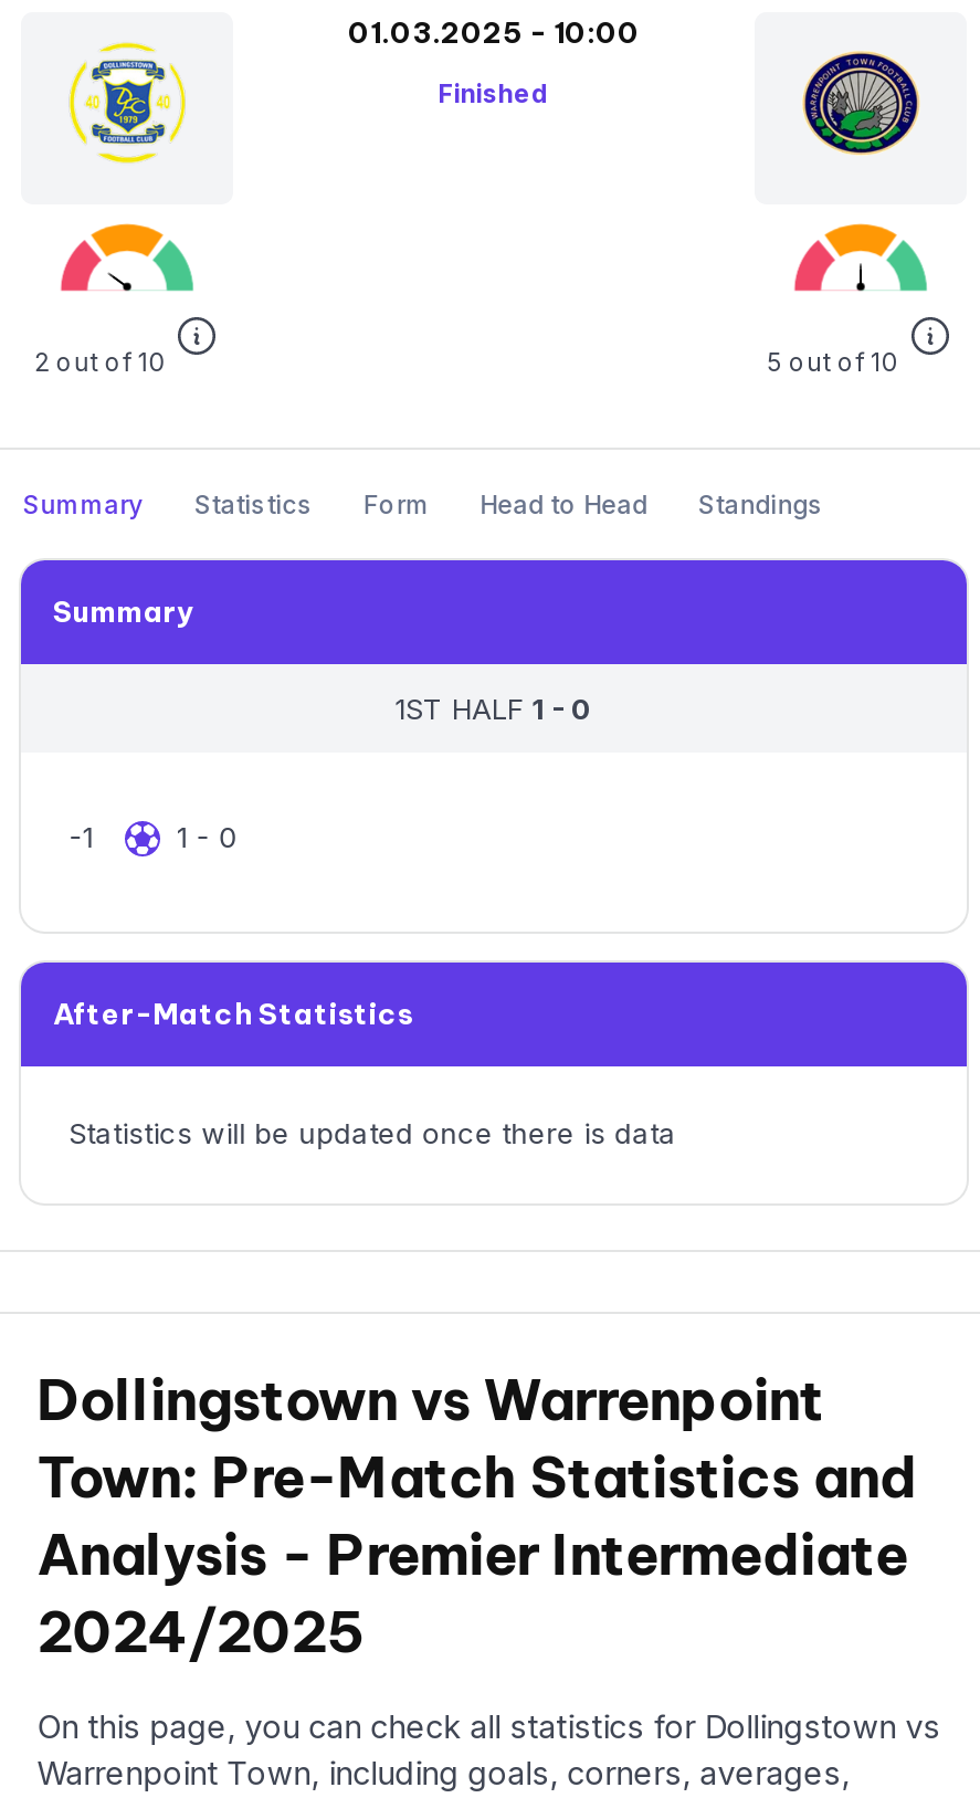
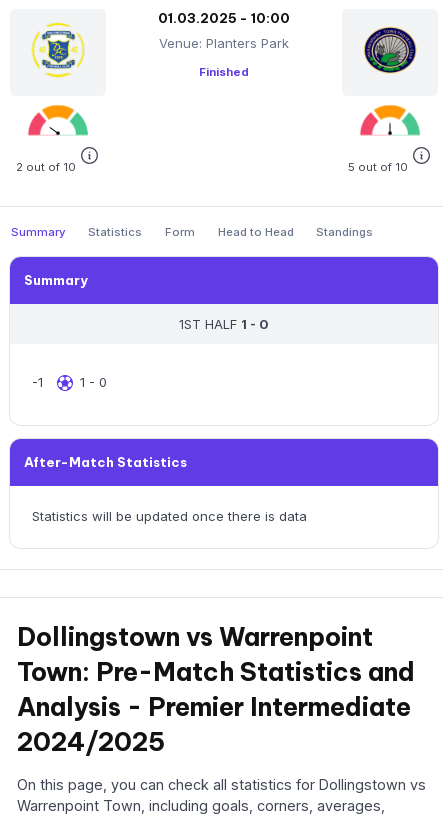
+ Venue: Planters Park

moved down: Finished
